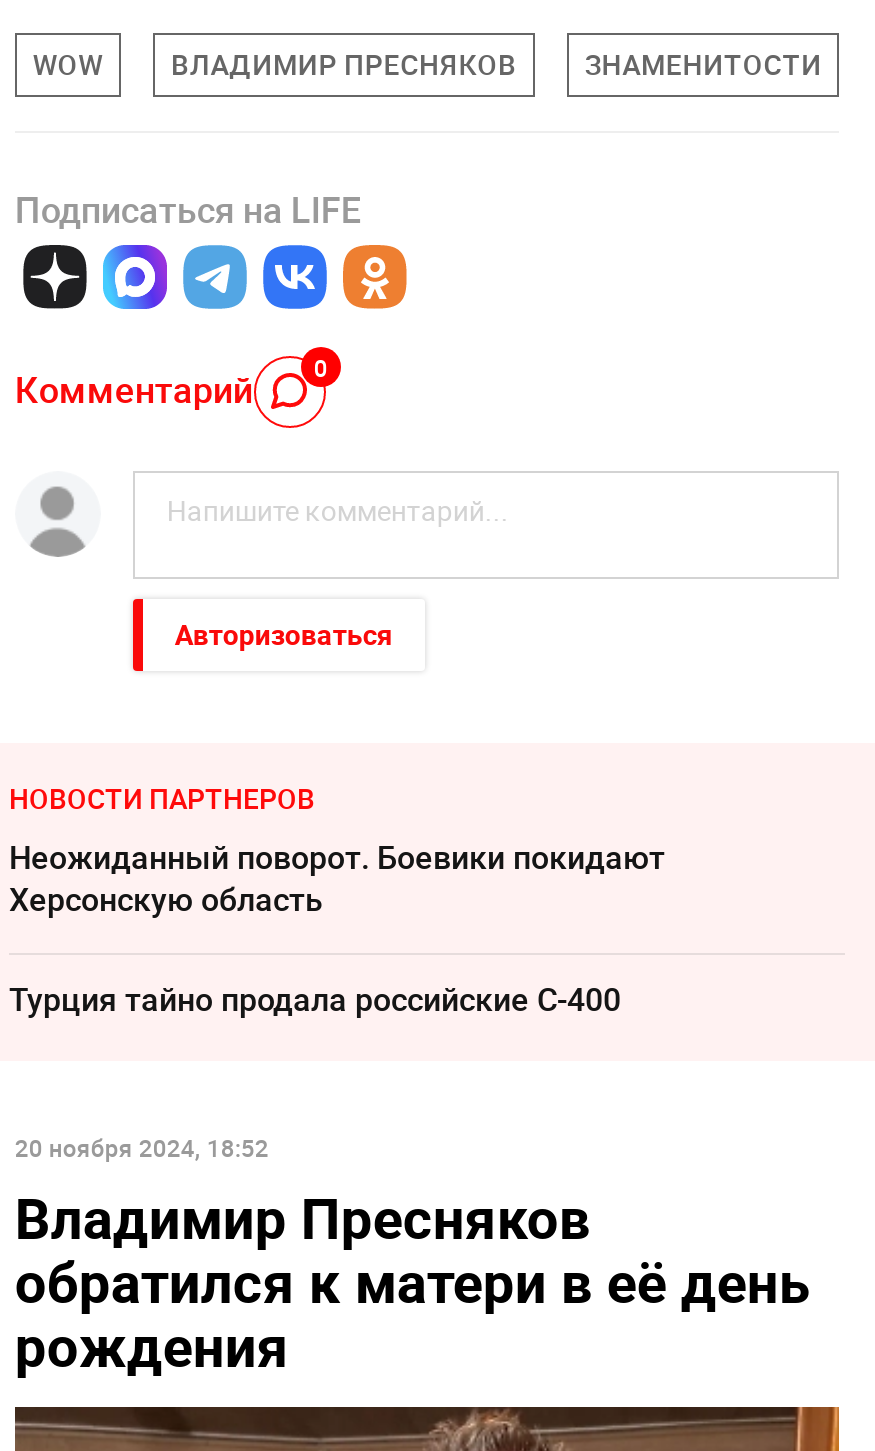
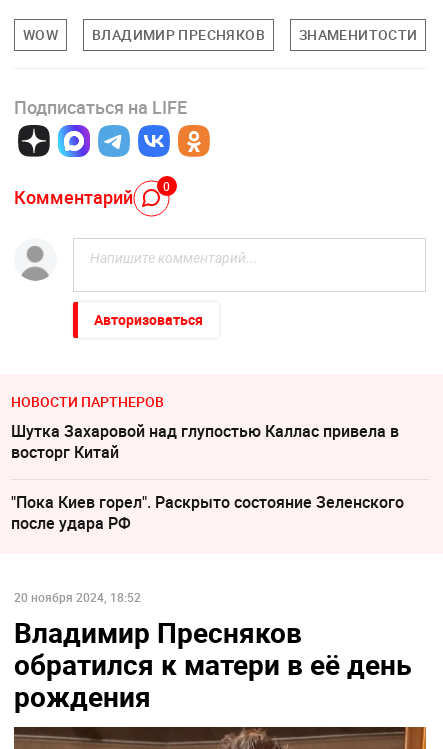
- Неожиданный поворот. Боевики покидают
- Херсонскую область
+ Шутка Захаровой над глупостью Каллас привела в
+ восторг Китай

- Турция тайно продала российские С-400
+ "Пока Киев горел". Раскрыто состояние Зеленского
+ после удара РФ
